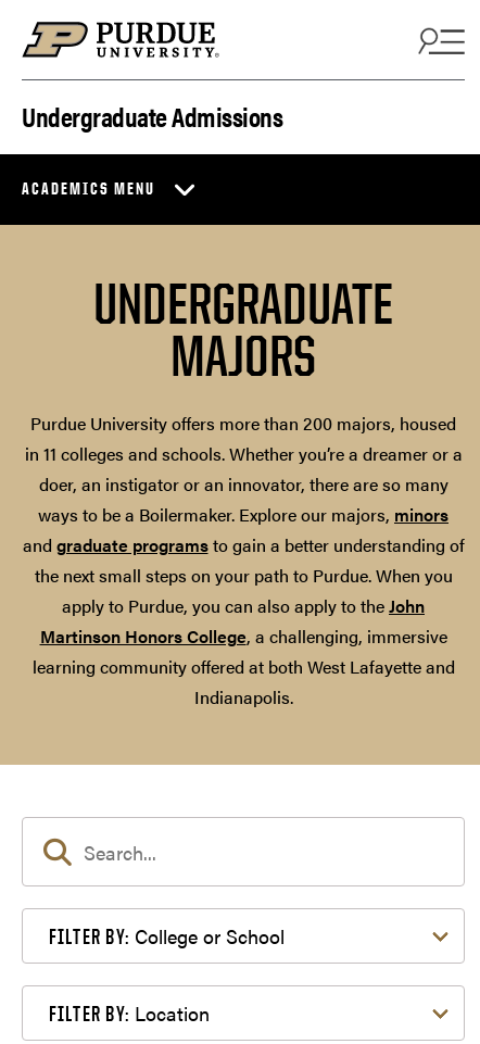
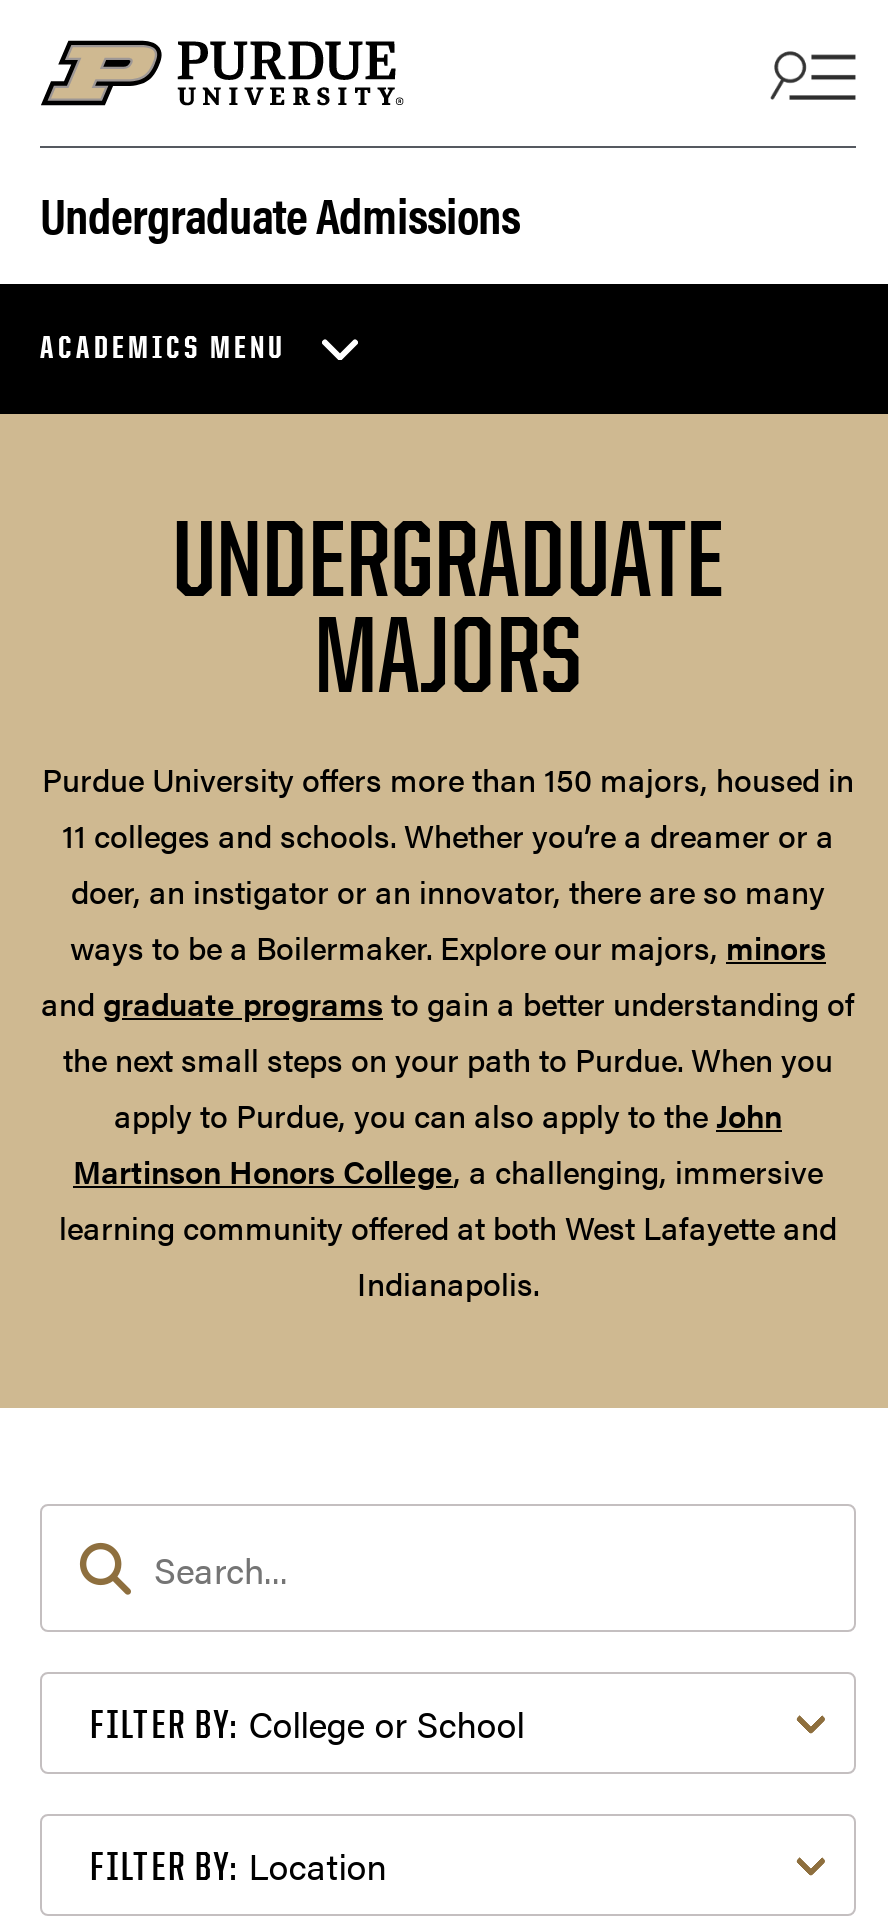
- Purdue University offers more than 200 majors, housed
- in 11 colleges and schools. Whether you’re a dreamer or a
+ Purdue University offers more than 150 majors, housed in
+ 11 colleges and schools. Whether you’re a dreamer or a
